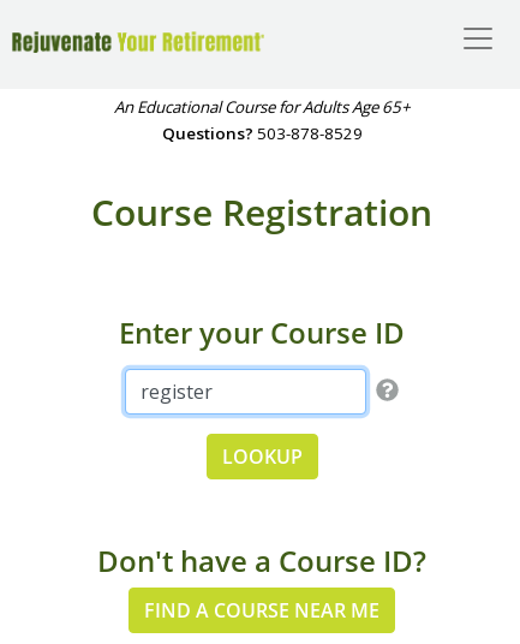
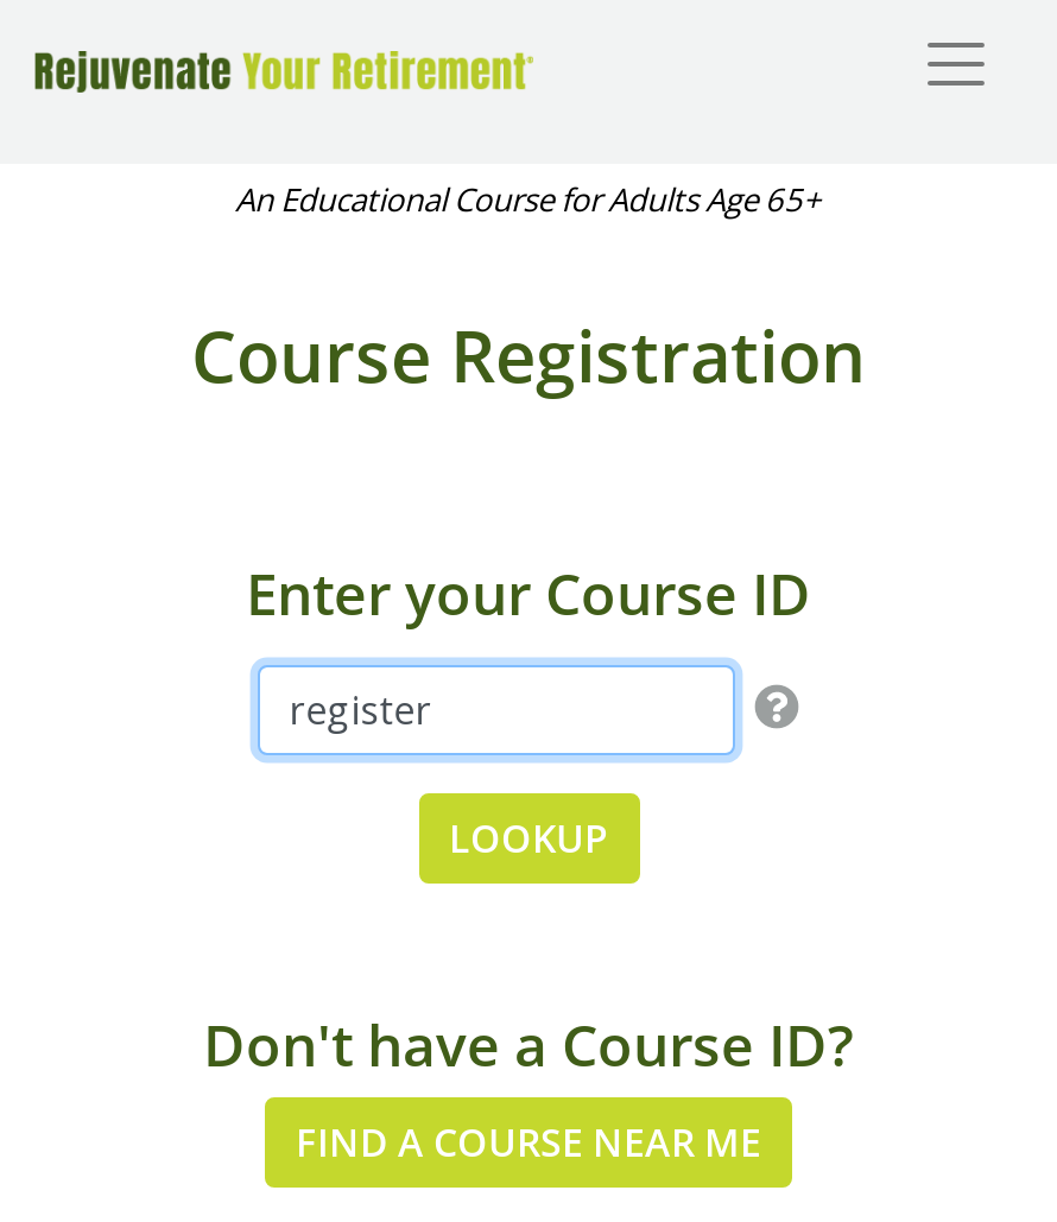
- Questions? 503-878-8529
